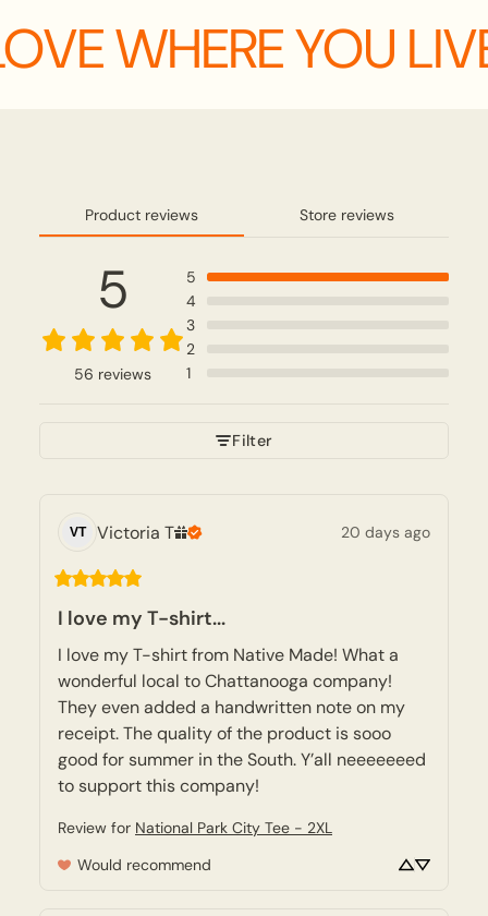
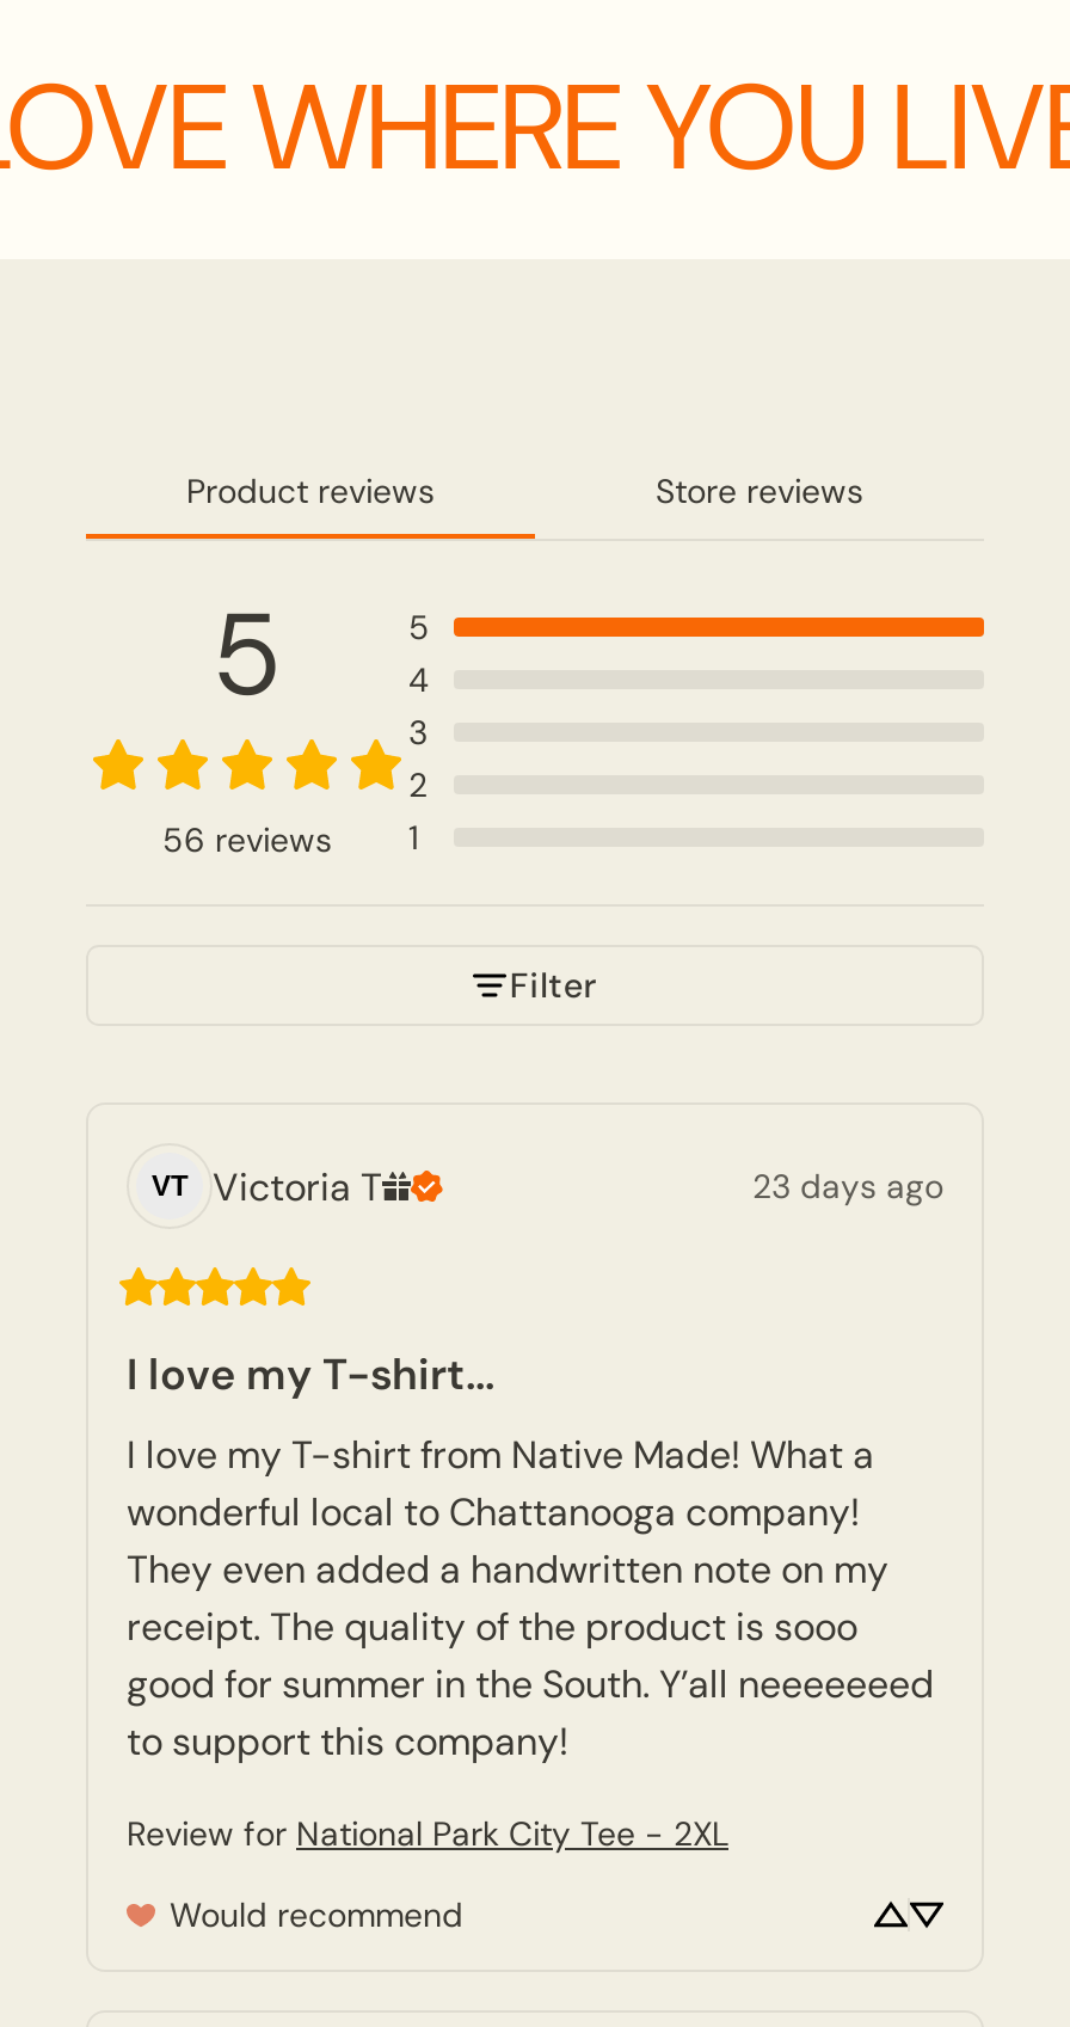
- 20 days ago
+ 23 days ago
